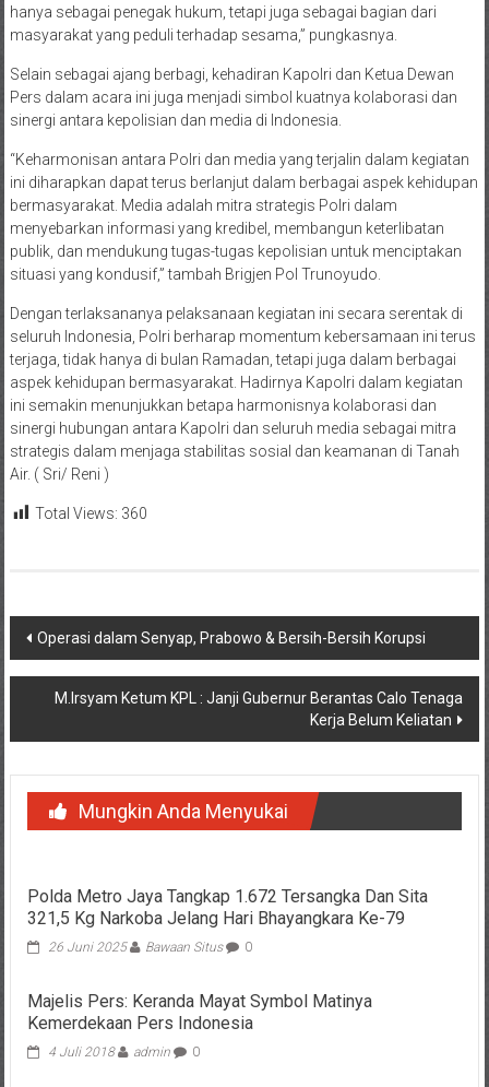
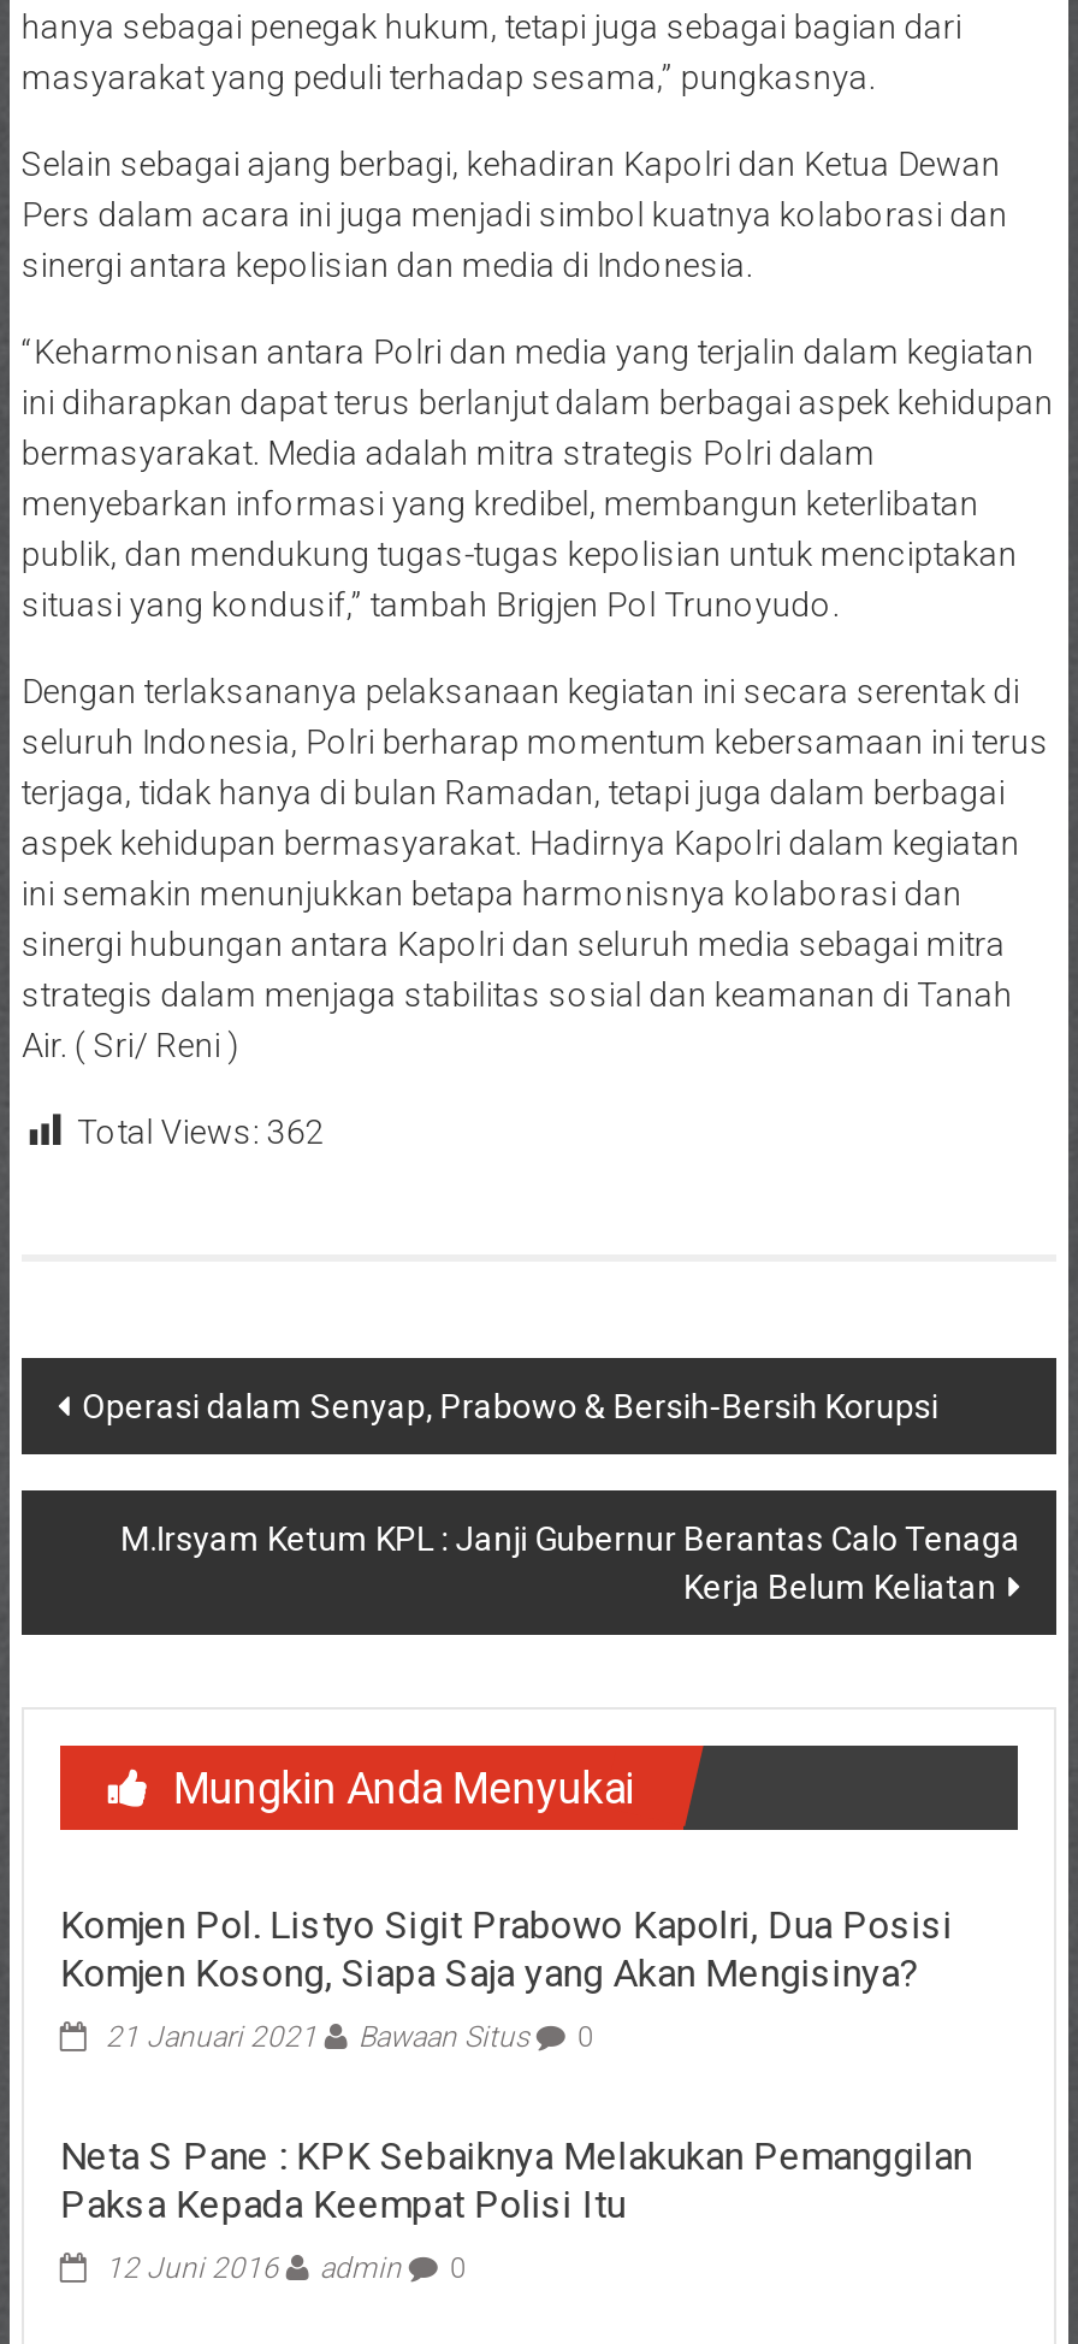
- Total Views: 360
+ Total Views: 362

- Polda Metro Jaya Tangkap 1.672 Tersangka Dan Sita
- 321,5 Kg Narkoba Jelang Hari Bhayangkara Ke-79
+ Komjen Pol. Listyo Sigit Prabowo Kapolri, Dua Posisi
+ Komjen Kosong, Siapa Saja yang Akan Mengisinya?

- 26 Juni 2025 Bawaan Situs 0
+ 21 Januari 2021 Bawaan Situs 0

- Majelis Pers: Keranda Mayat Symbol Matinya
- Kemerdekaan Pers Indonesia
+ Neta S Pane : KPK Sebaiknya Melakukan Pemanggilan
+ Paksa Kepada Keempat Polisi Itu

- 4 Juli 2018 admin 0
+ 12 Juni 2016 admin 0
